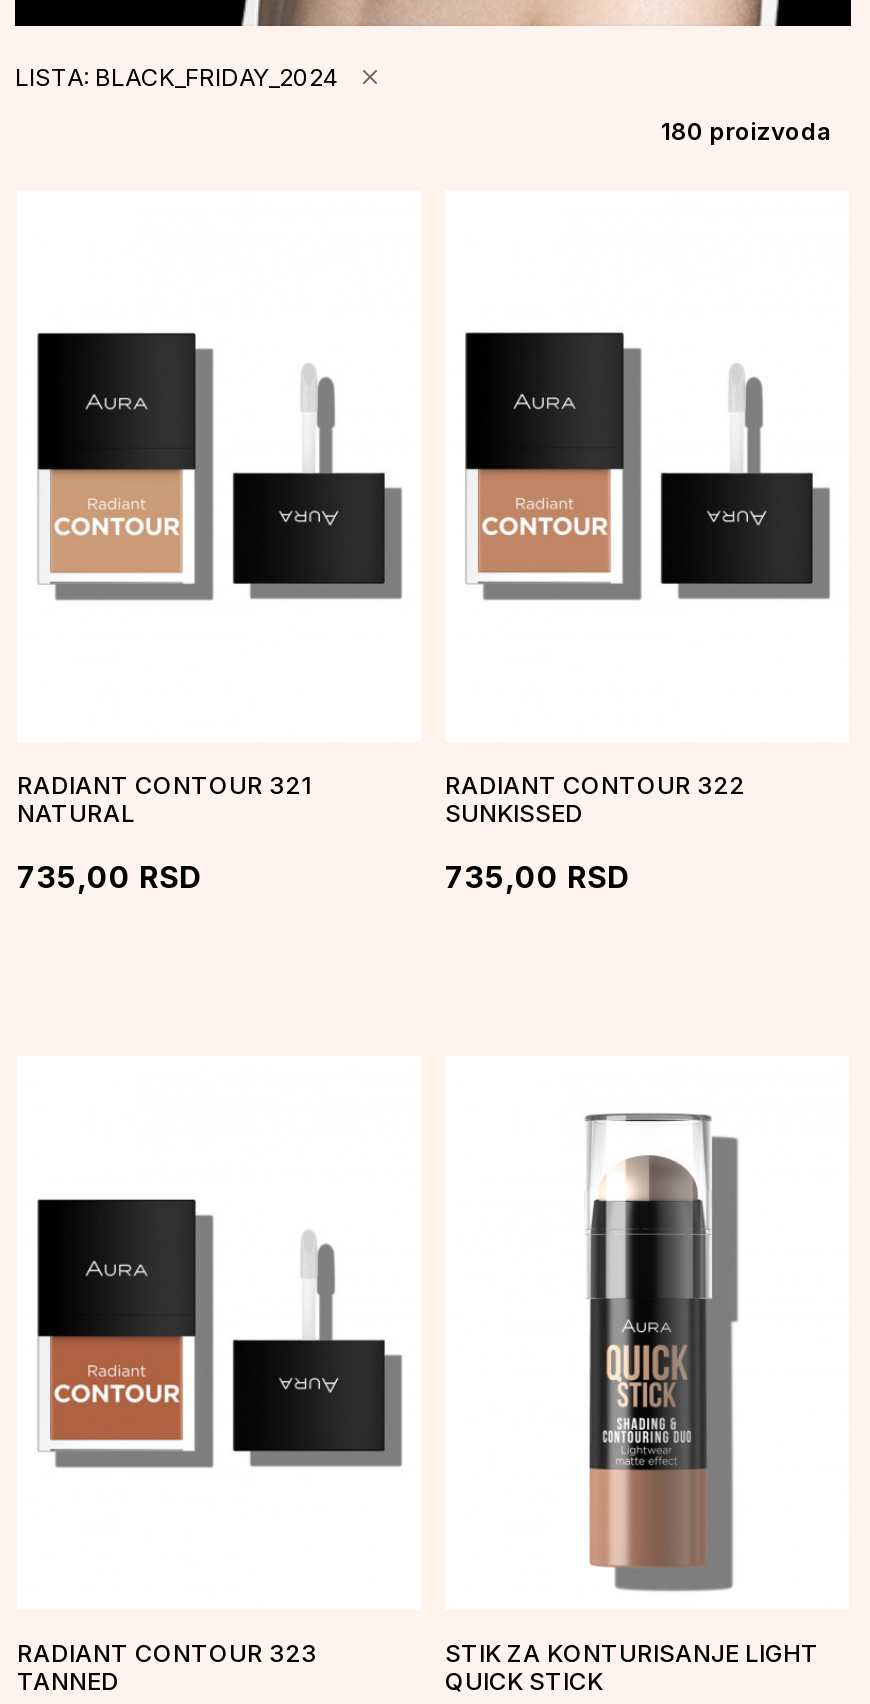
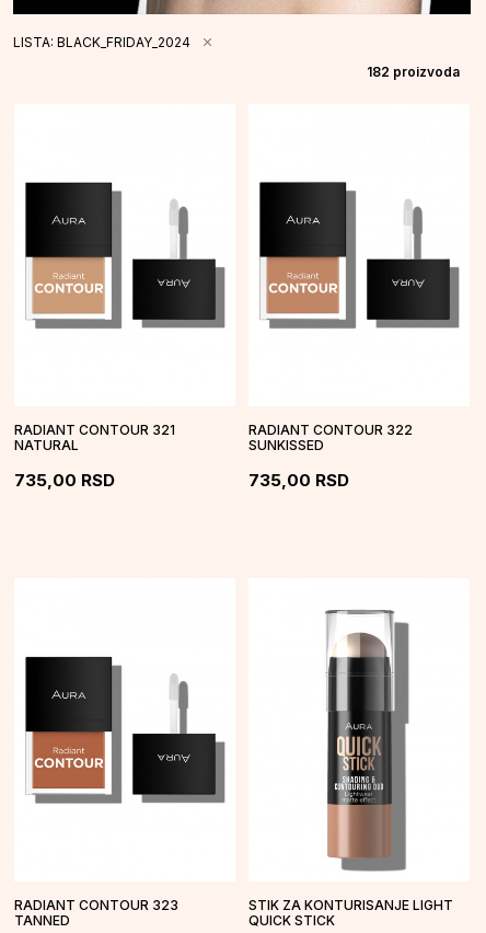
- 180 proizvoda
+ 182 proizvoda
